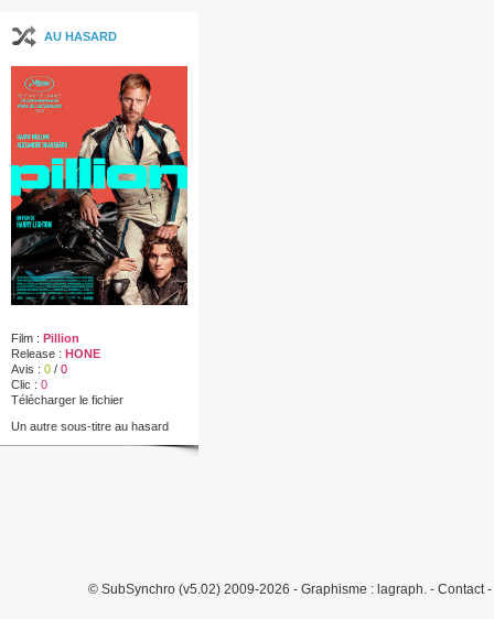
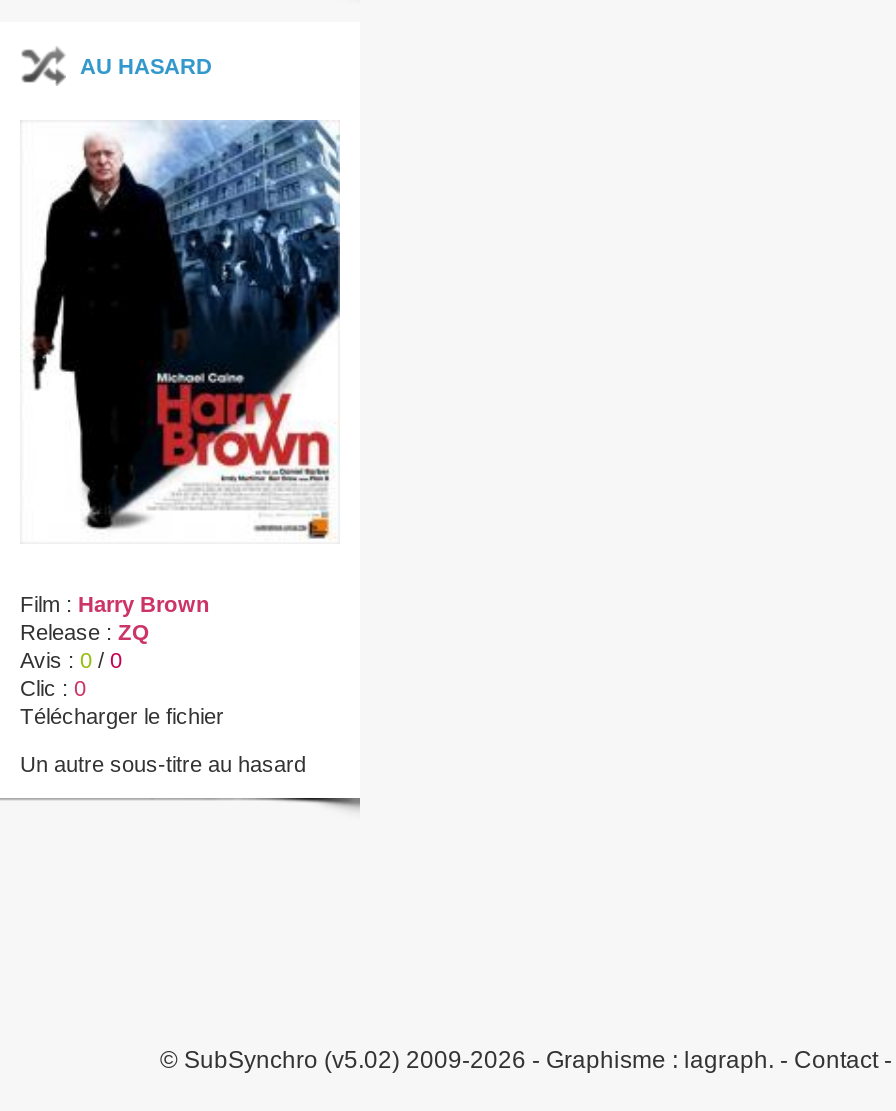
- [image]
- Film : Pillion
- Release : HONE
+ [image]
+ Film : Harry Brown
+ Release : ZQ
